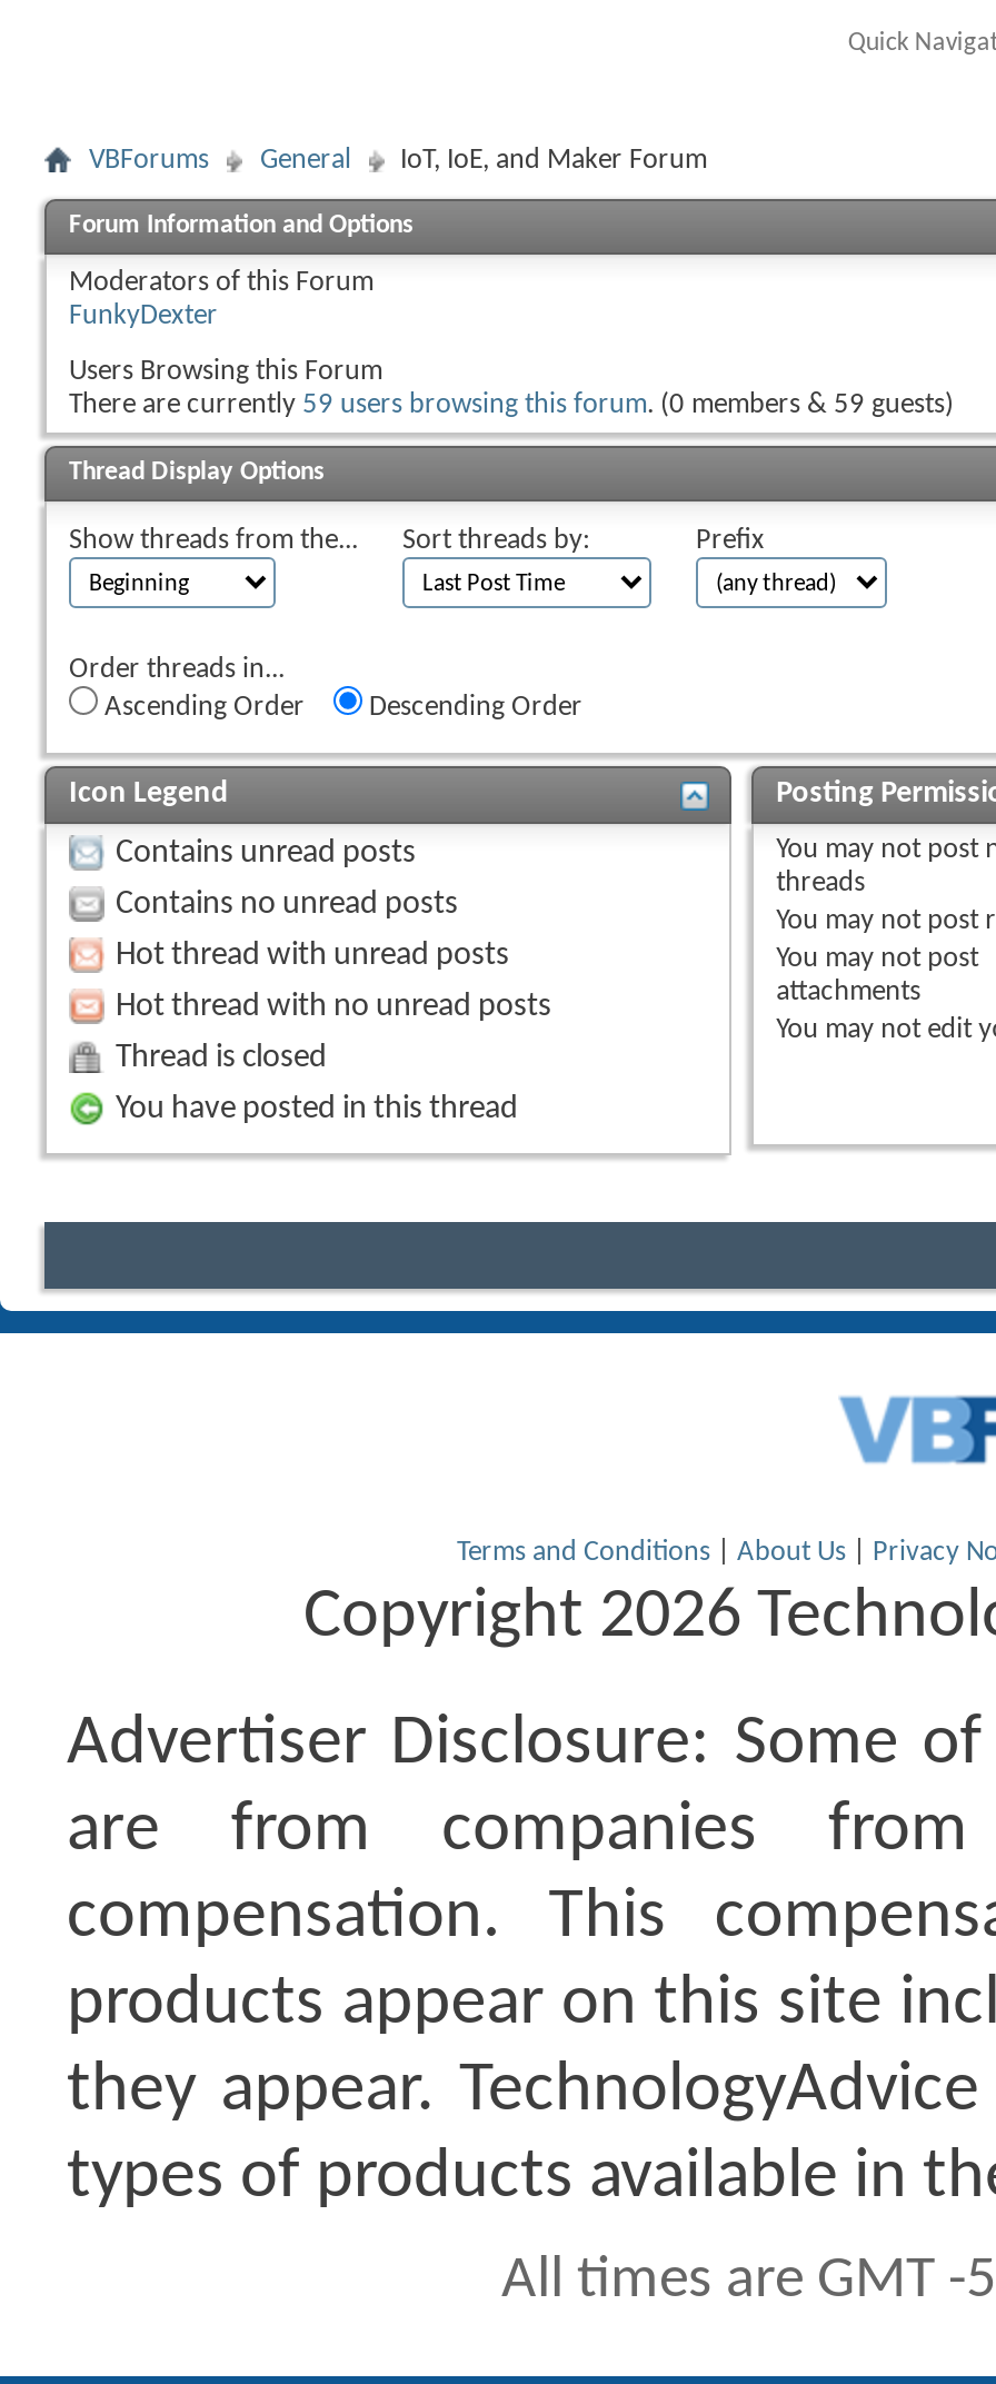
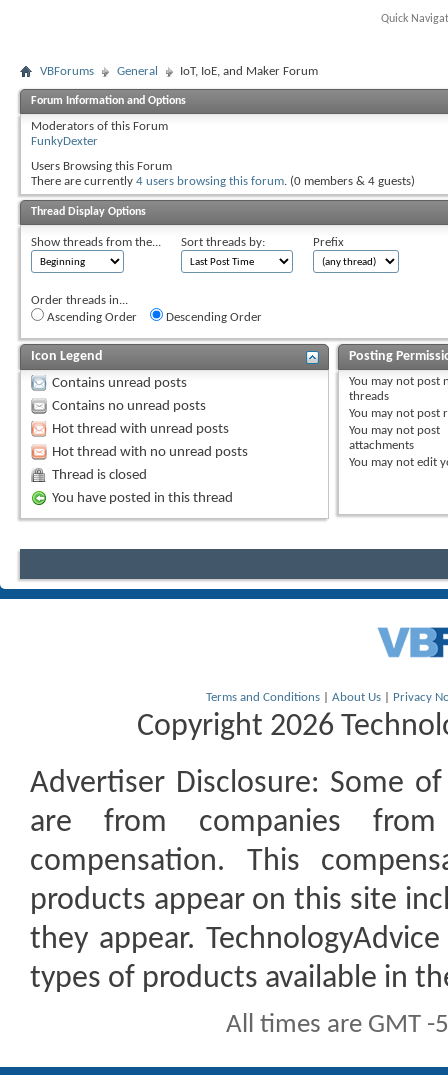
- There are currently 59 users browsing this forum. (0 members & 59 guests)
+ There are currently 4 users browsing this forum. (0 members & 4 guests)
